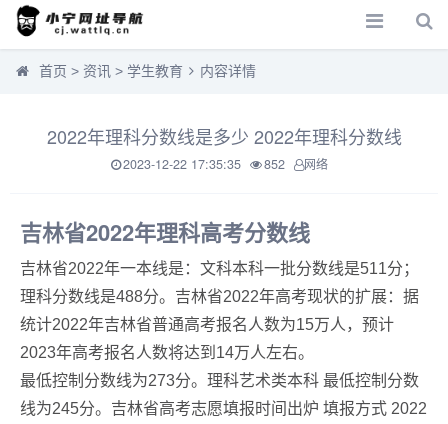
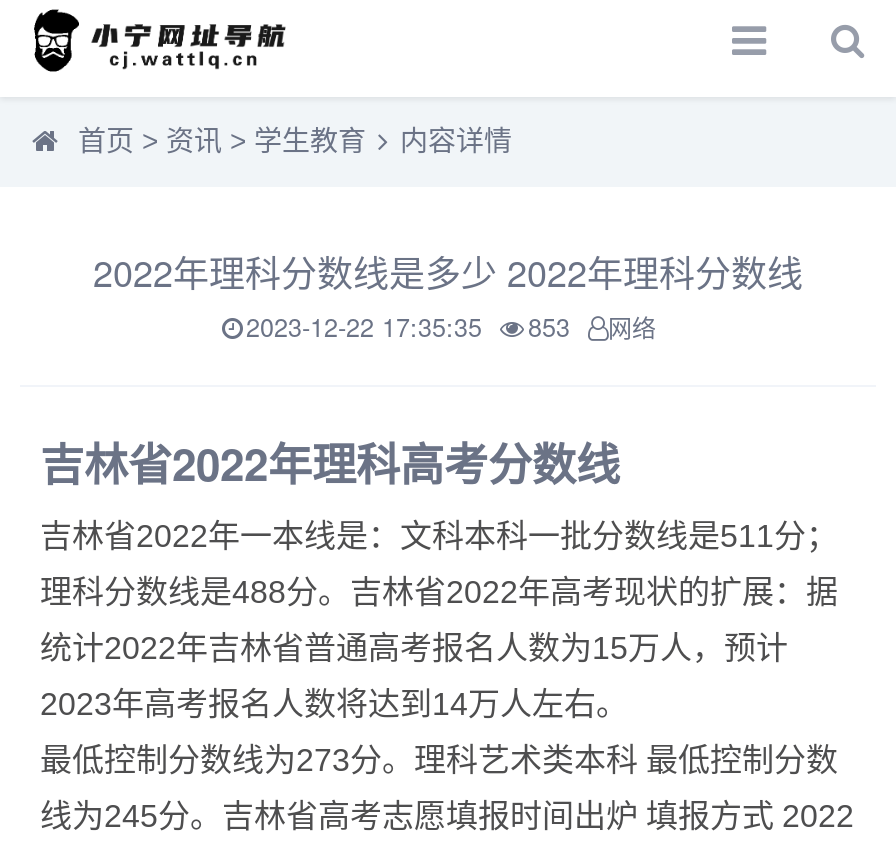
- 2023-12-22 17:35:35 852 网络
+ 2023-12-22 17:35:35 853 网络
